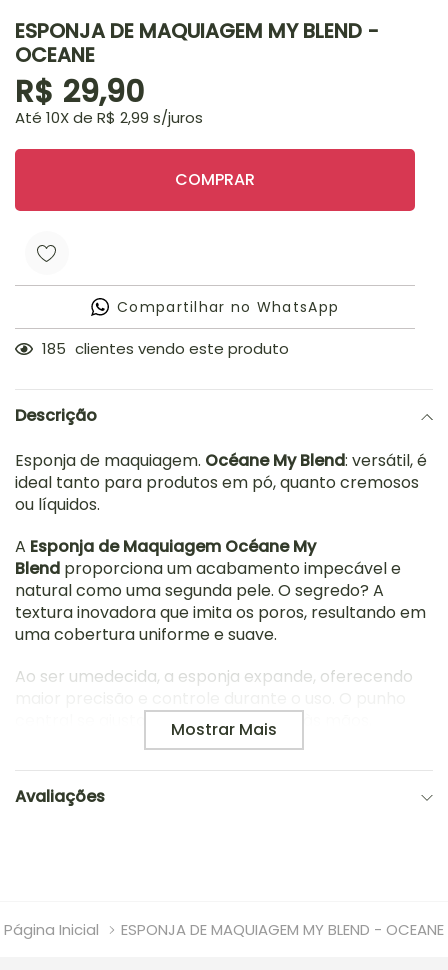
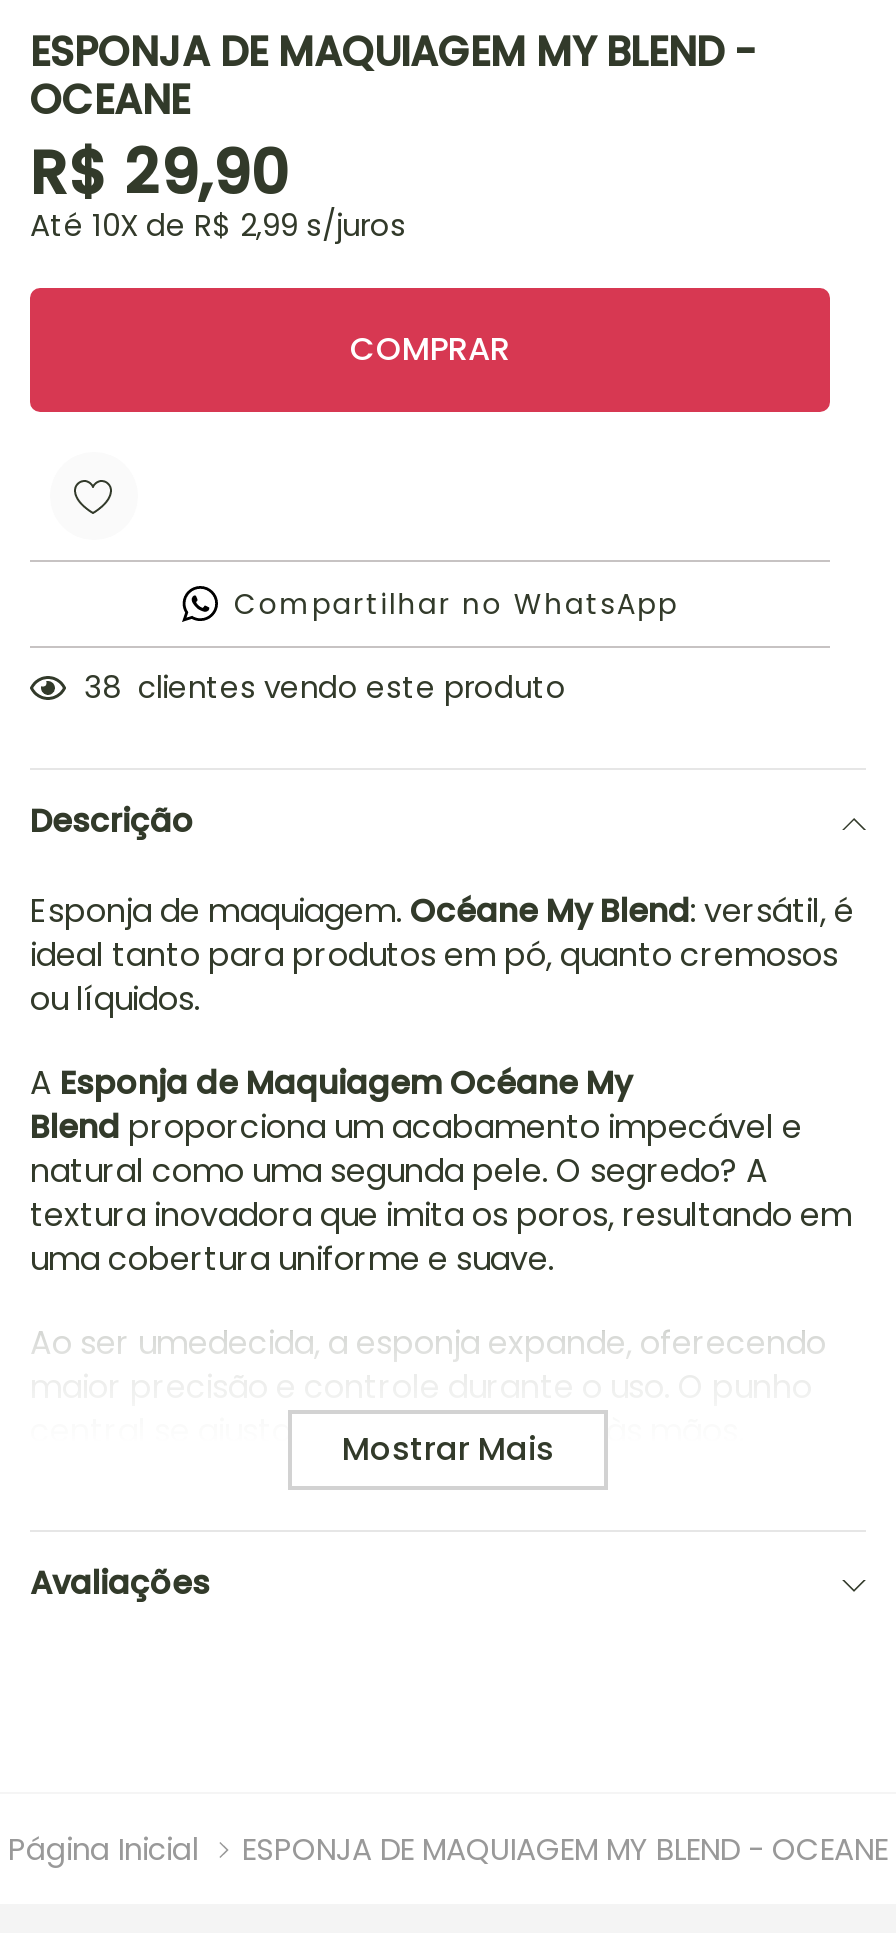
- 185 clientes vendo este produto
+ 38 clientes vendo este produto
